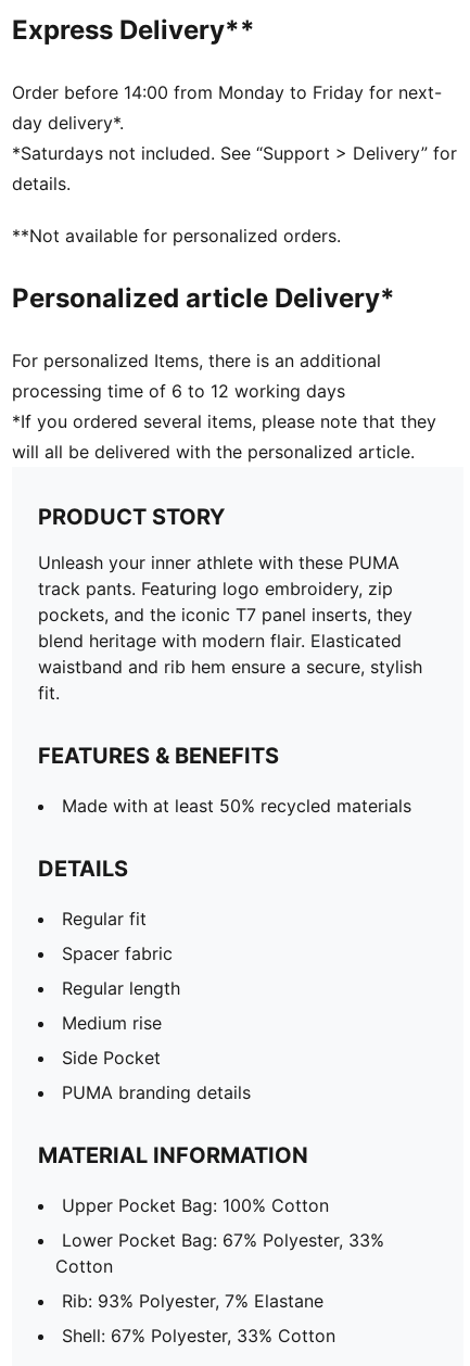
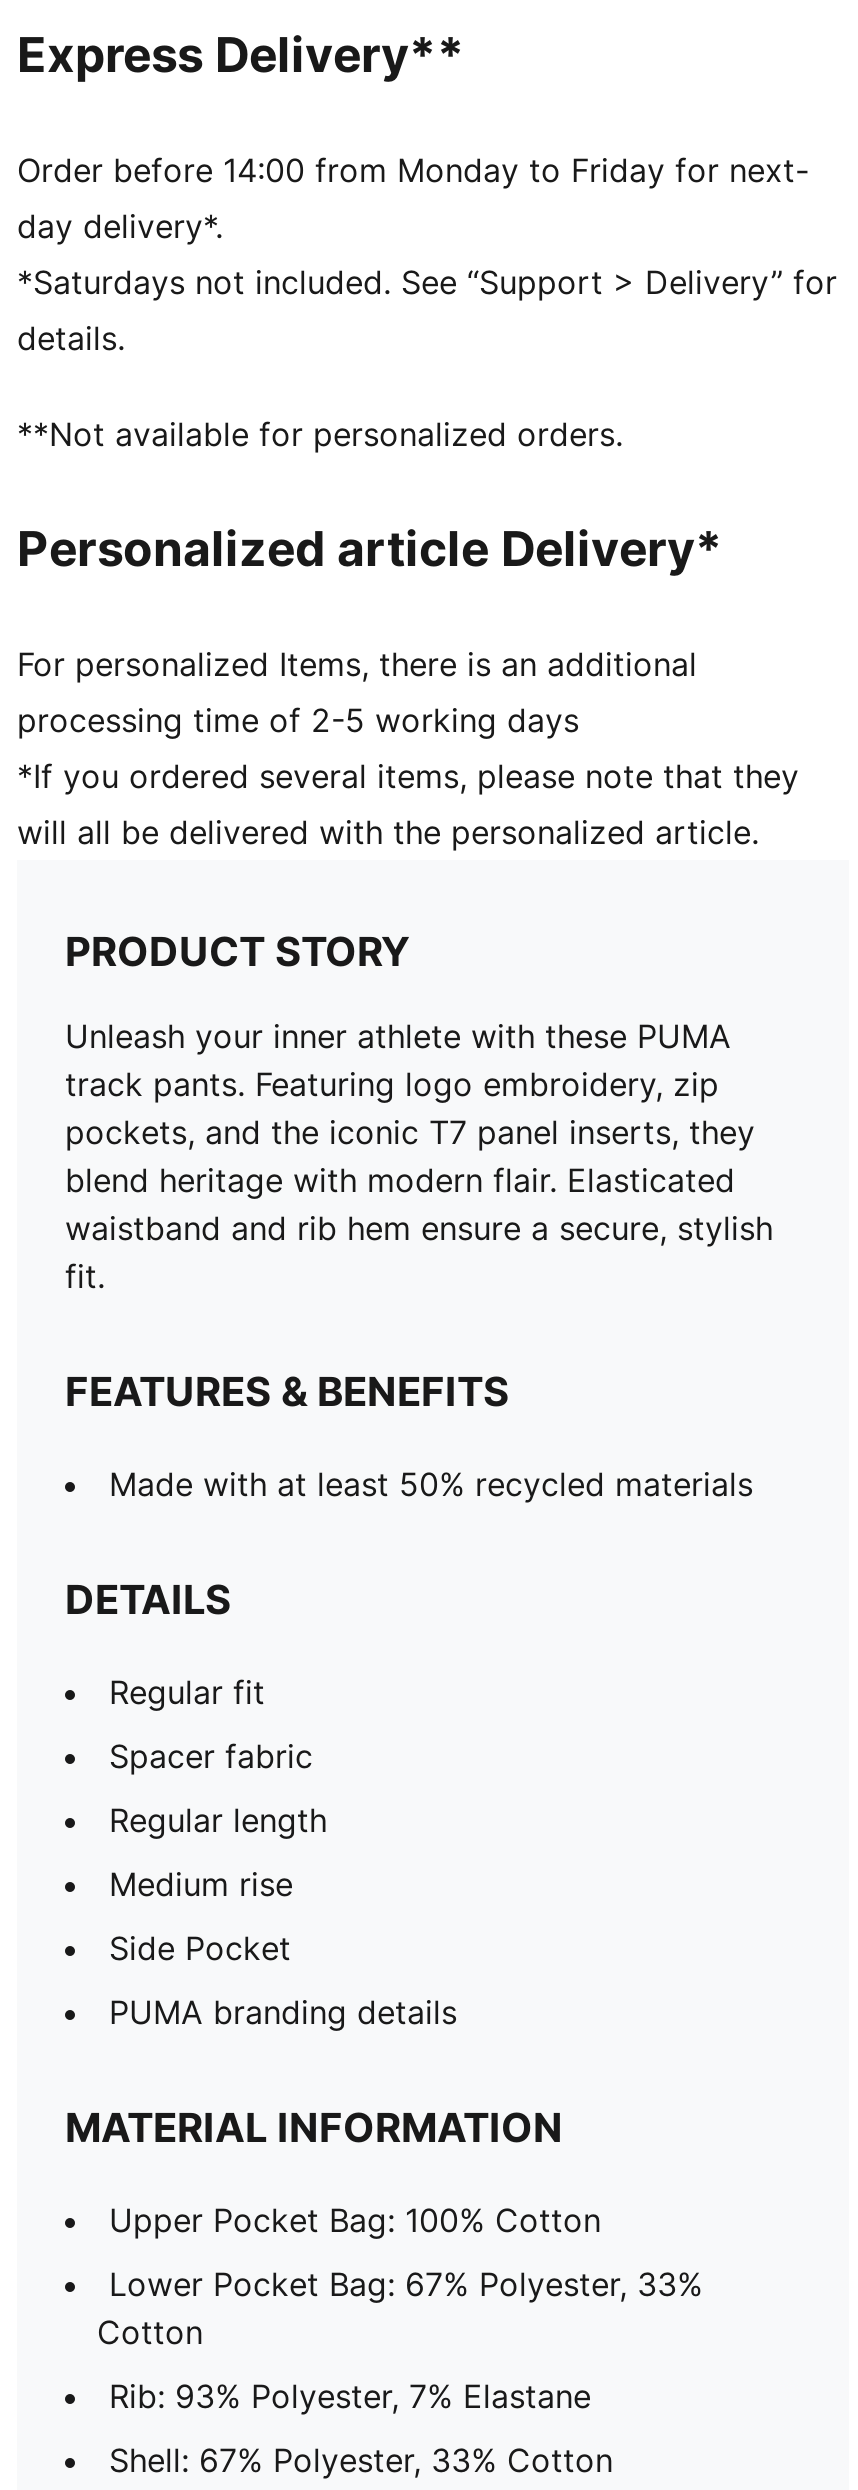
- processing time of 6 to 12 working days
+ processing time of 2-5 working days
